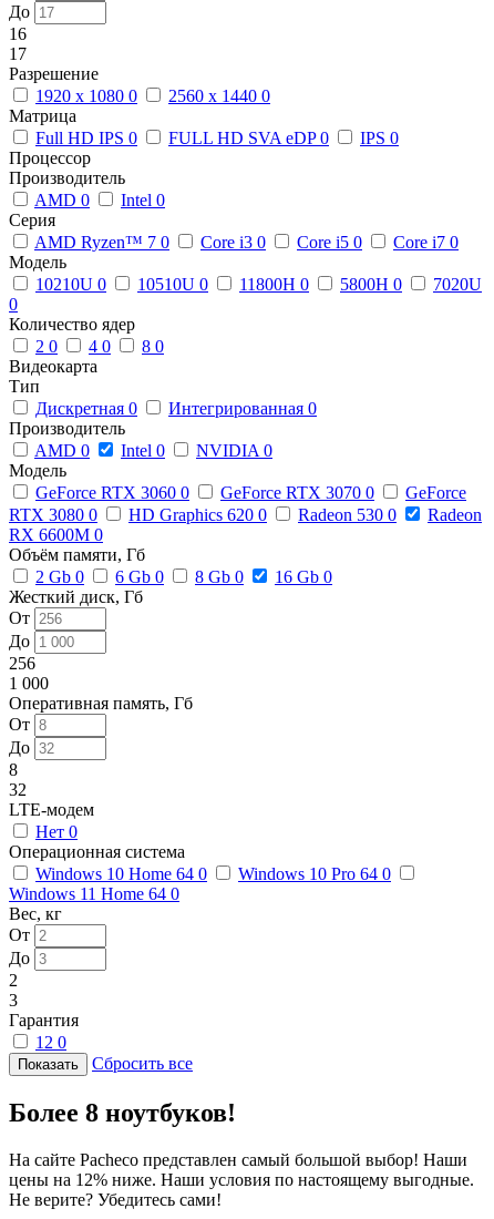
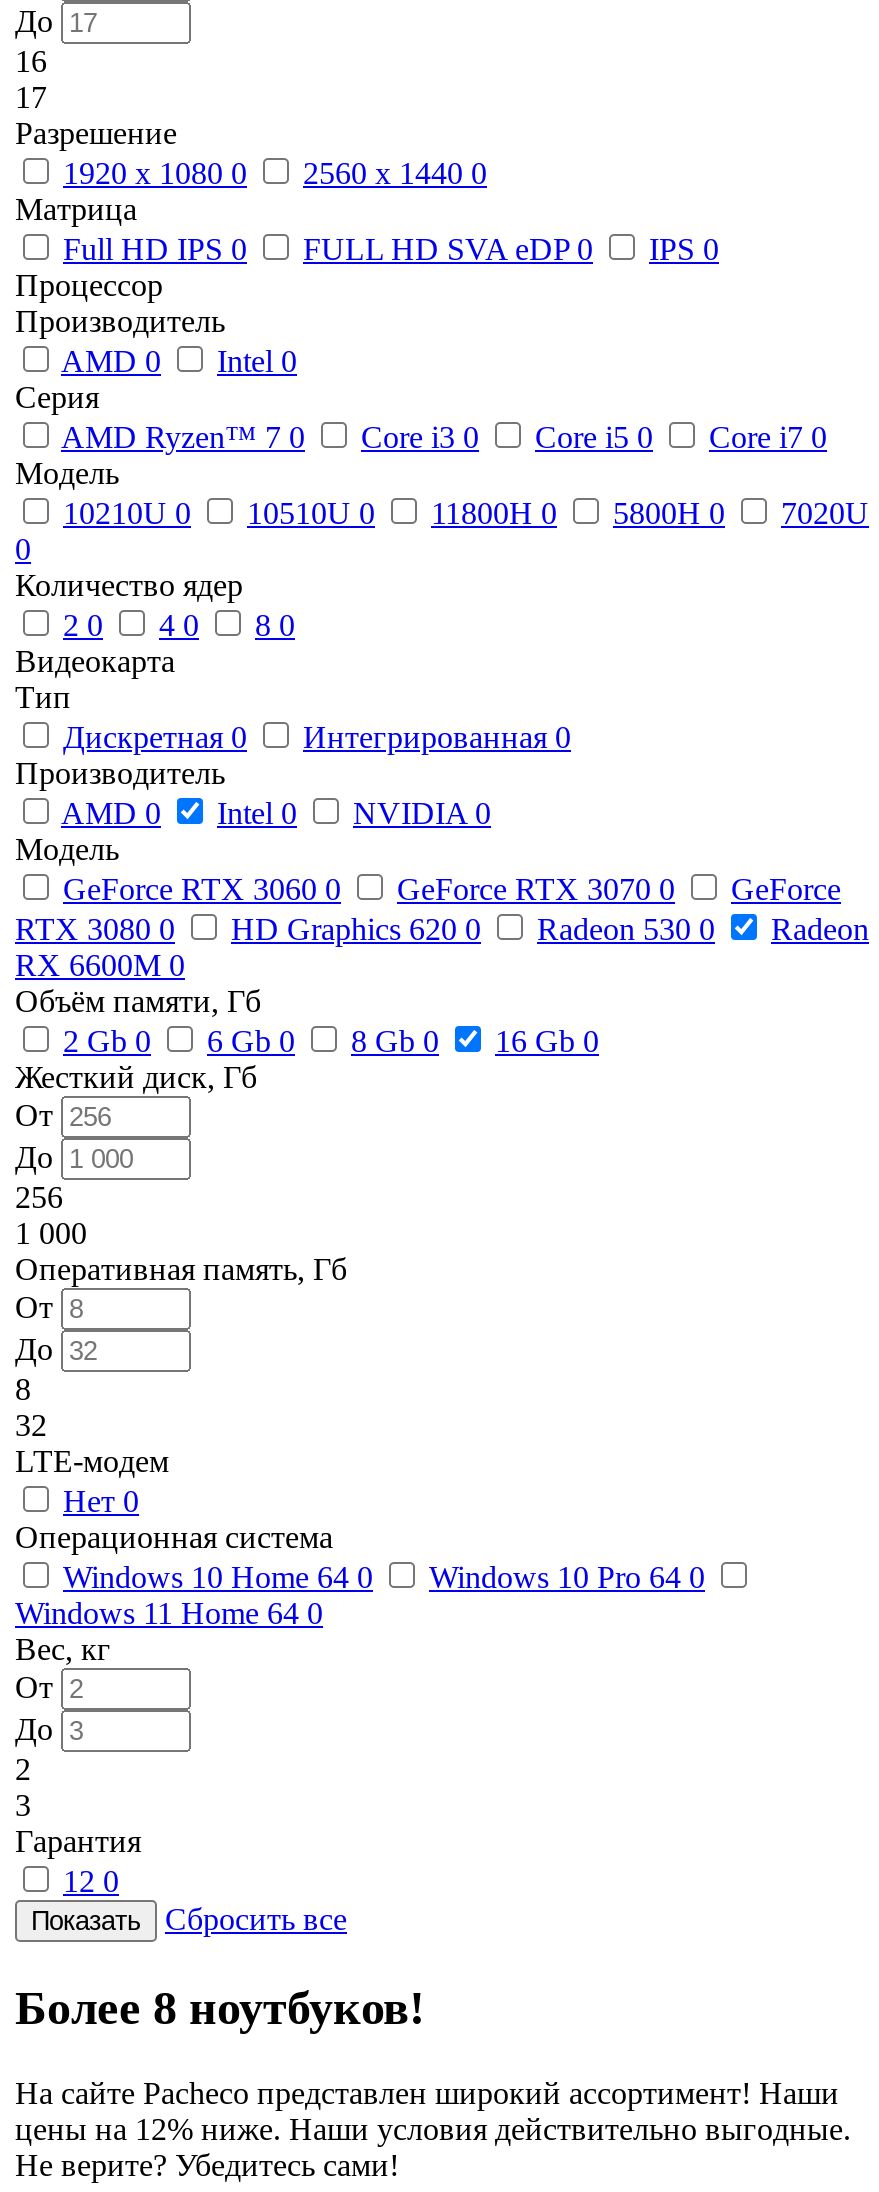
- На сайте Pacheco представлен самый большой выбор! Наши
- цены на 12% ниже. Наши условия по настоящему выгодные.
+ На сайте Pacheco представлен широкий ассортимент! Наши
+ цены на 12% ниже. Наши условия действительно выгодные.
